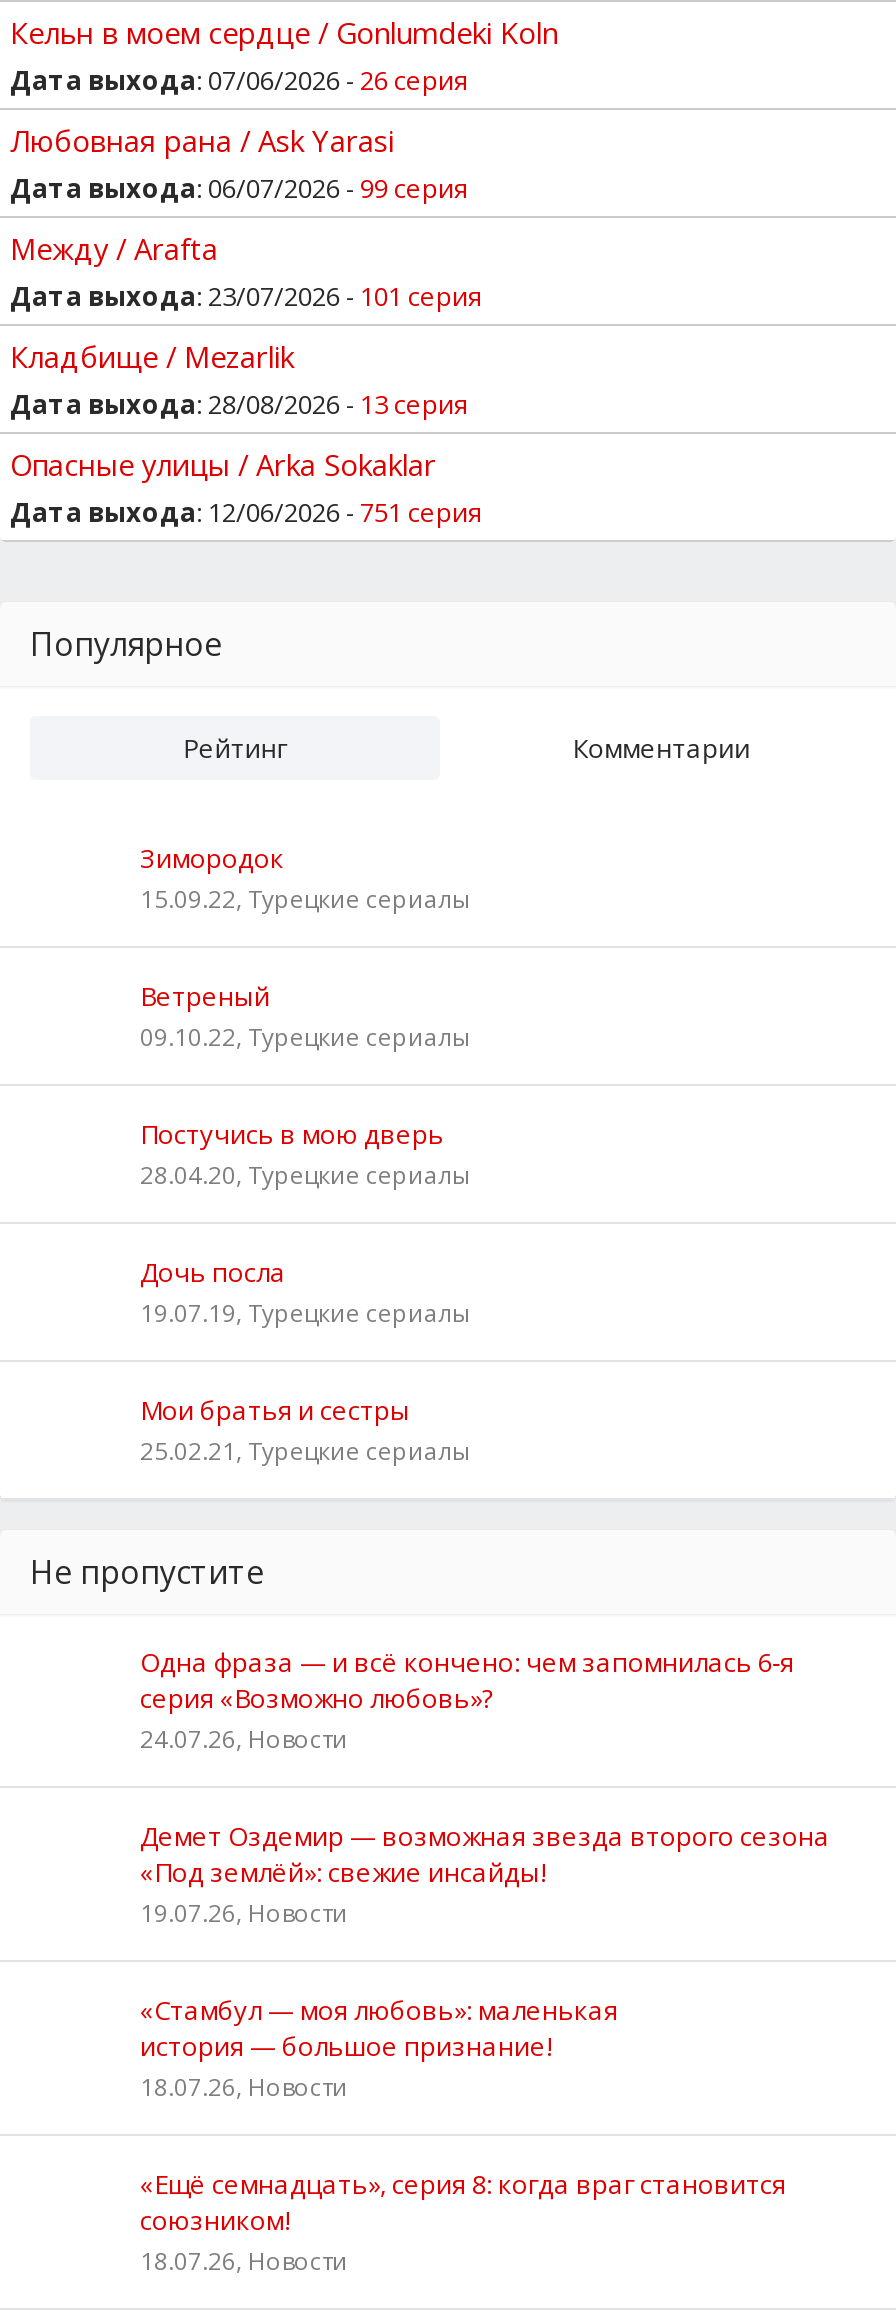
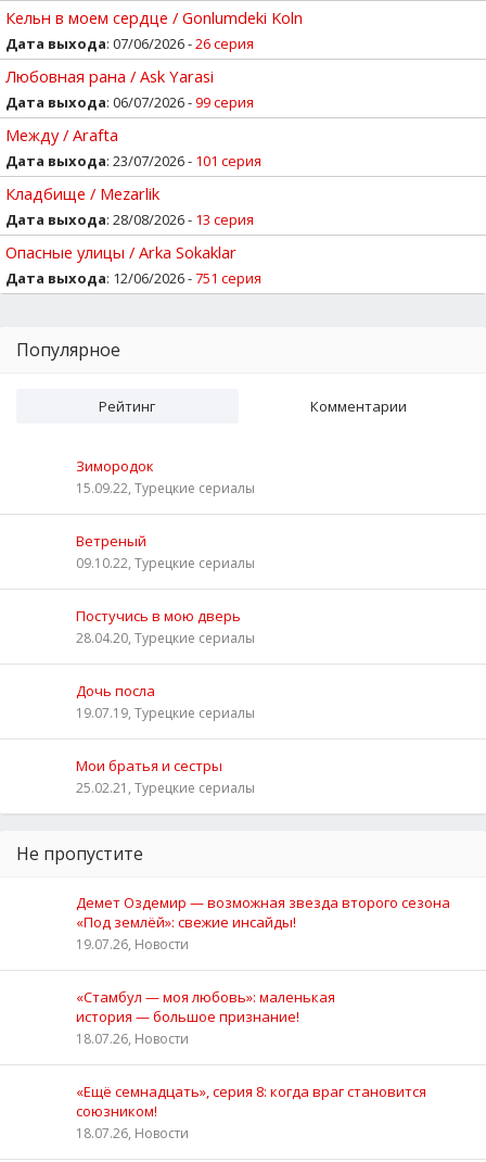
- Одна фраза — и всё кончено: чем запомнилась 6‑я
- серия «Возможно любовь»?
- 24.07.26, Новости
